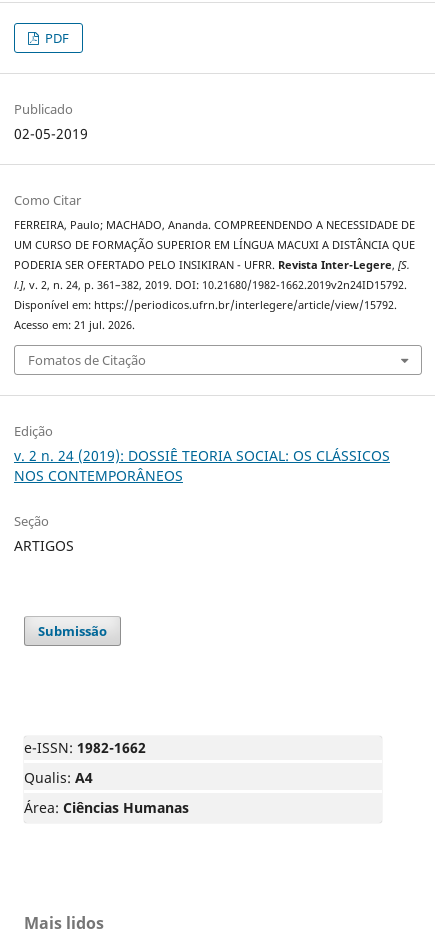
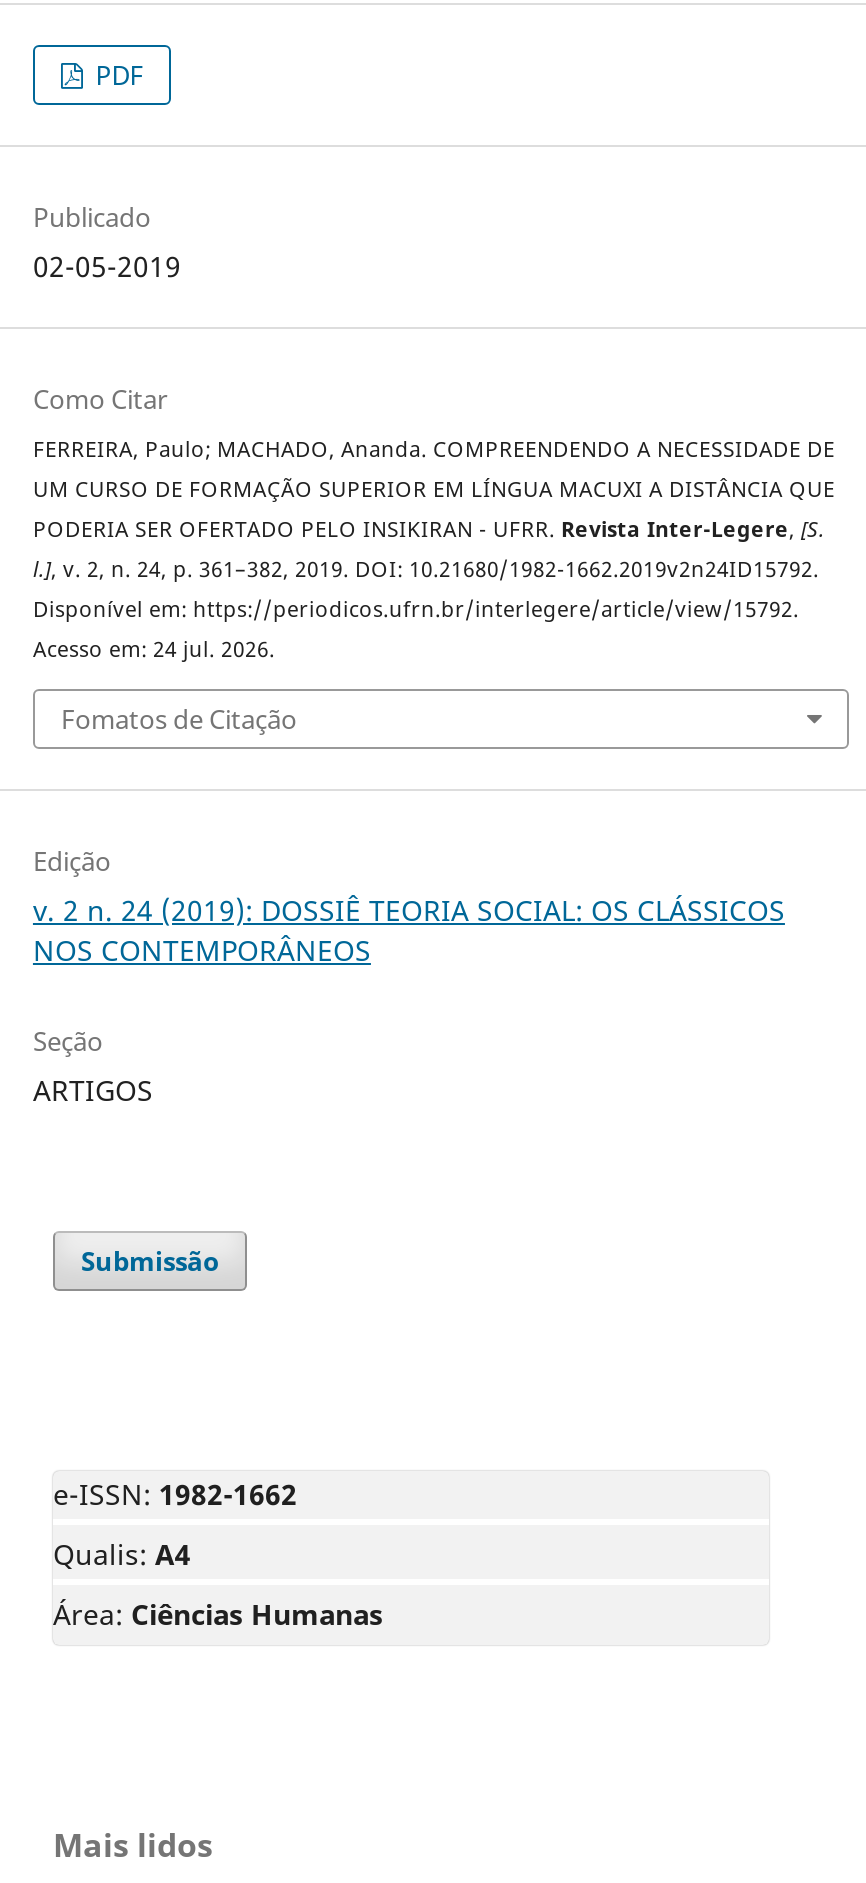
- Acesso em: 21 jul. 2026.
+ Acesso em: 24 jul. 2026.
